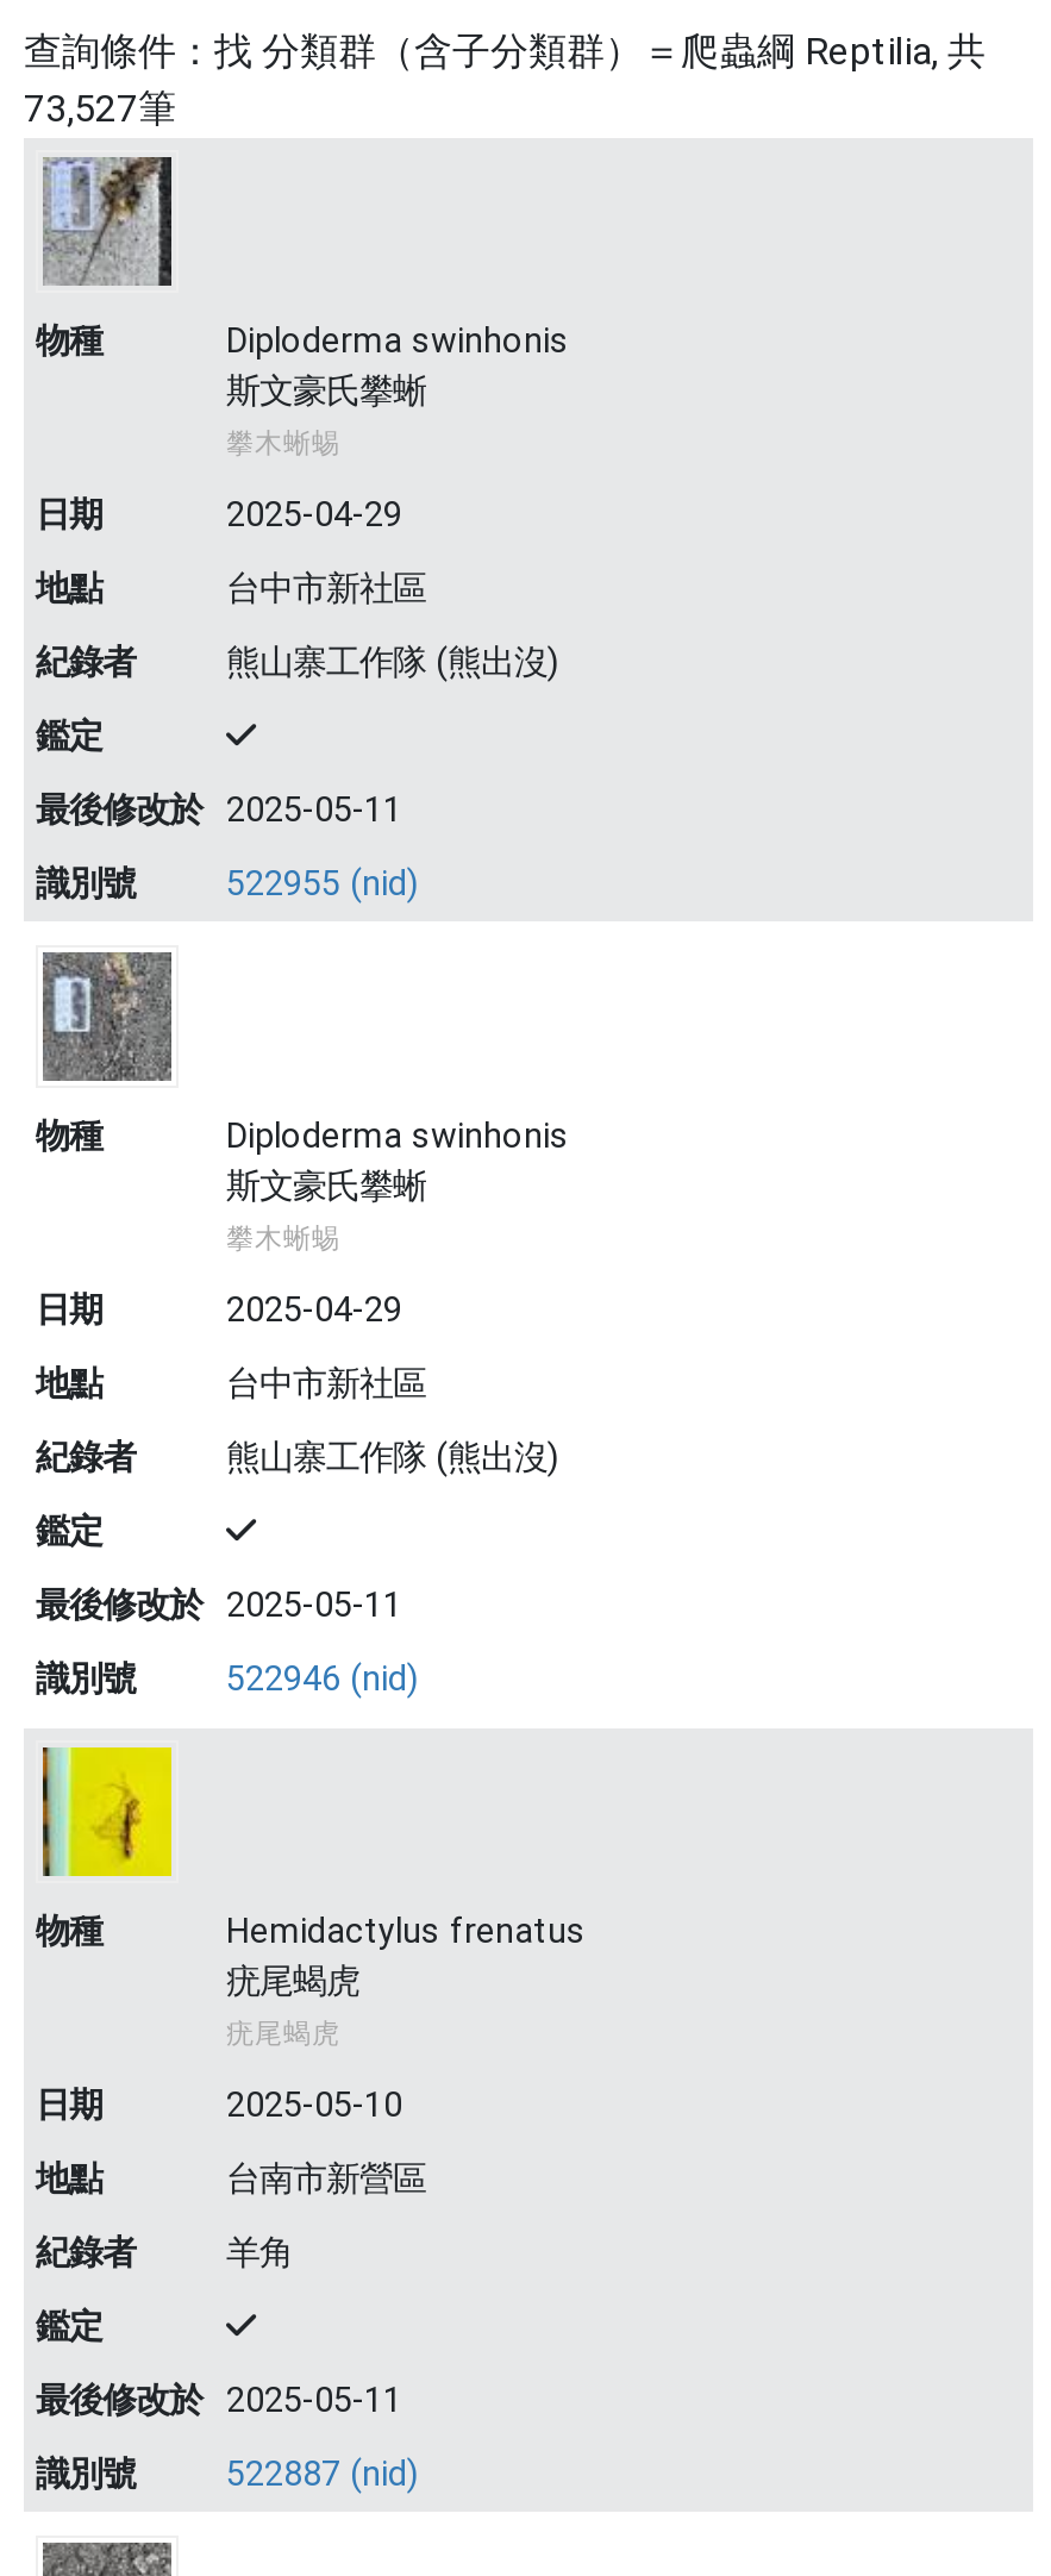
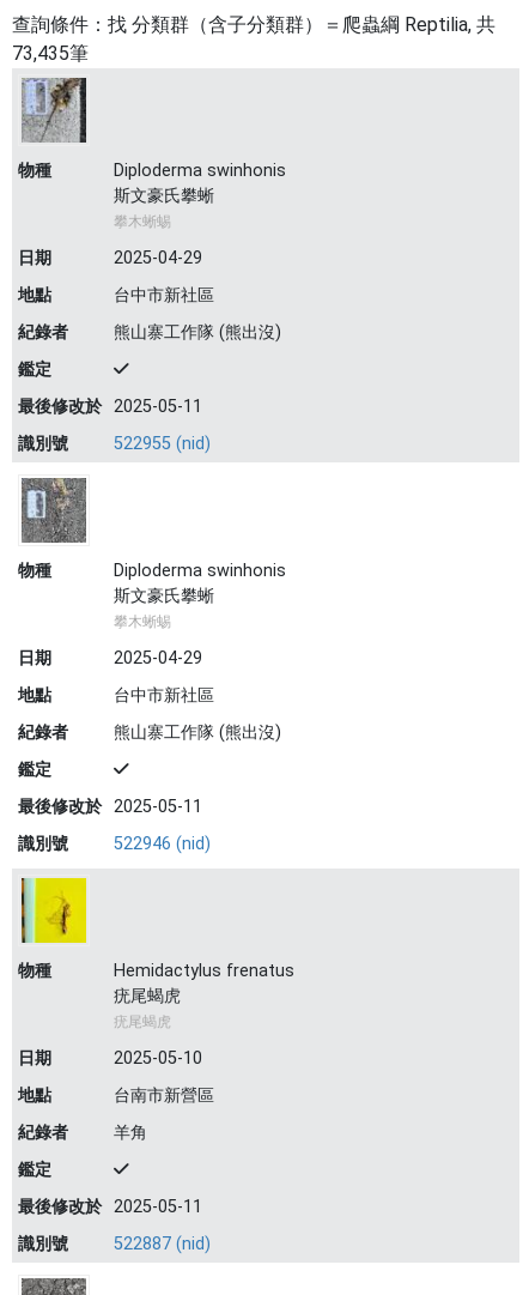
- 73,527筆
+ 73,435筆
